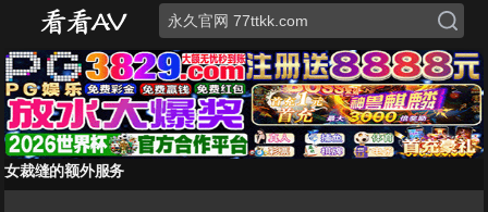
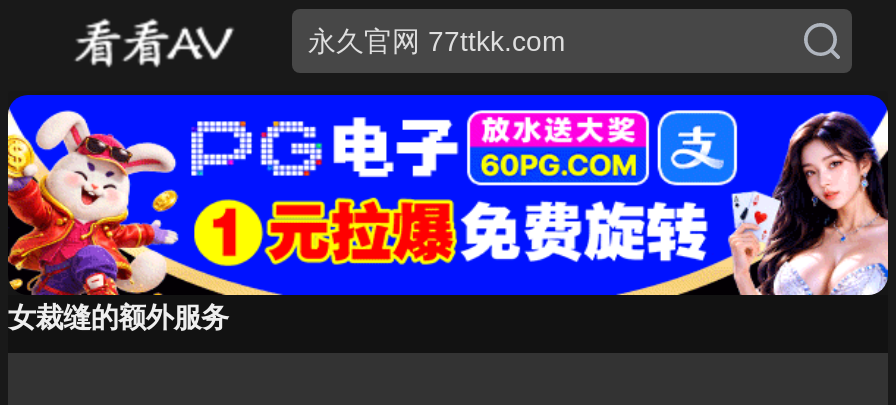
- [image]
+ [image]
